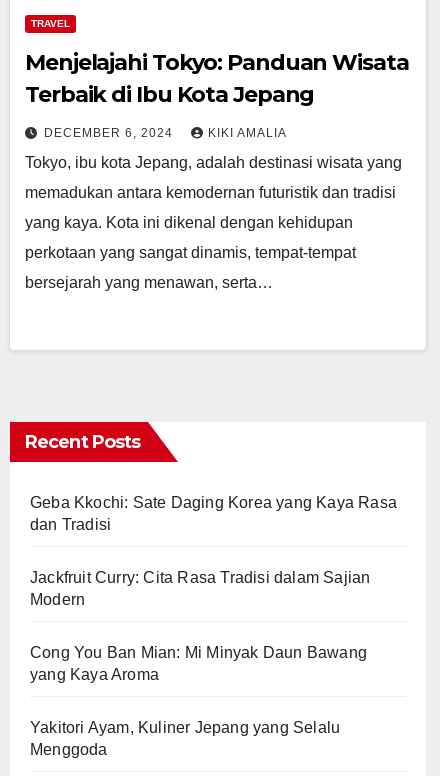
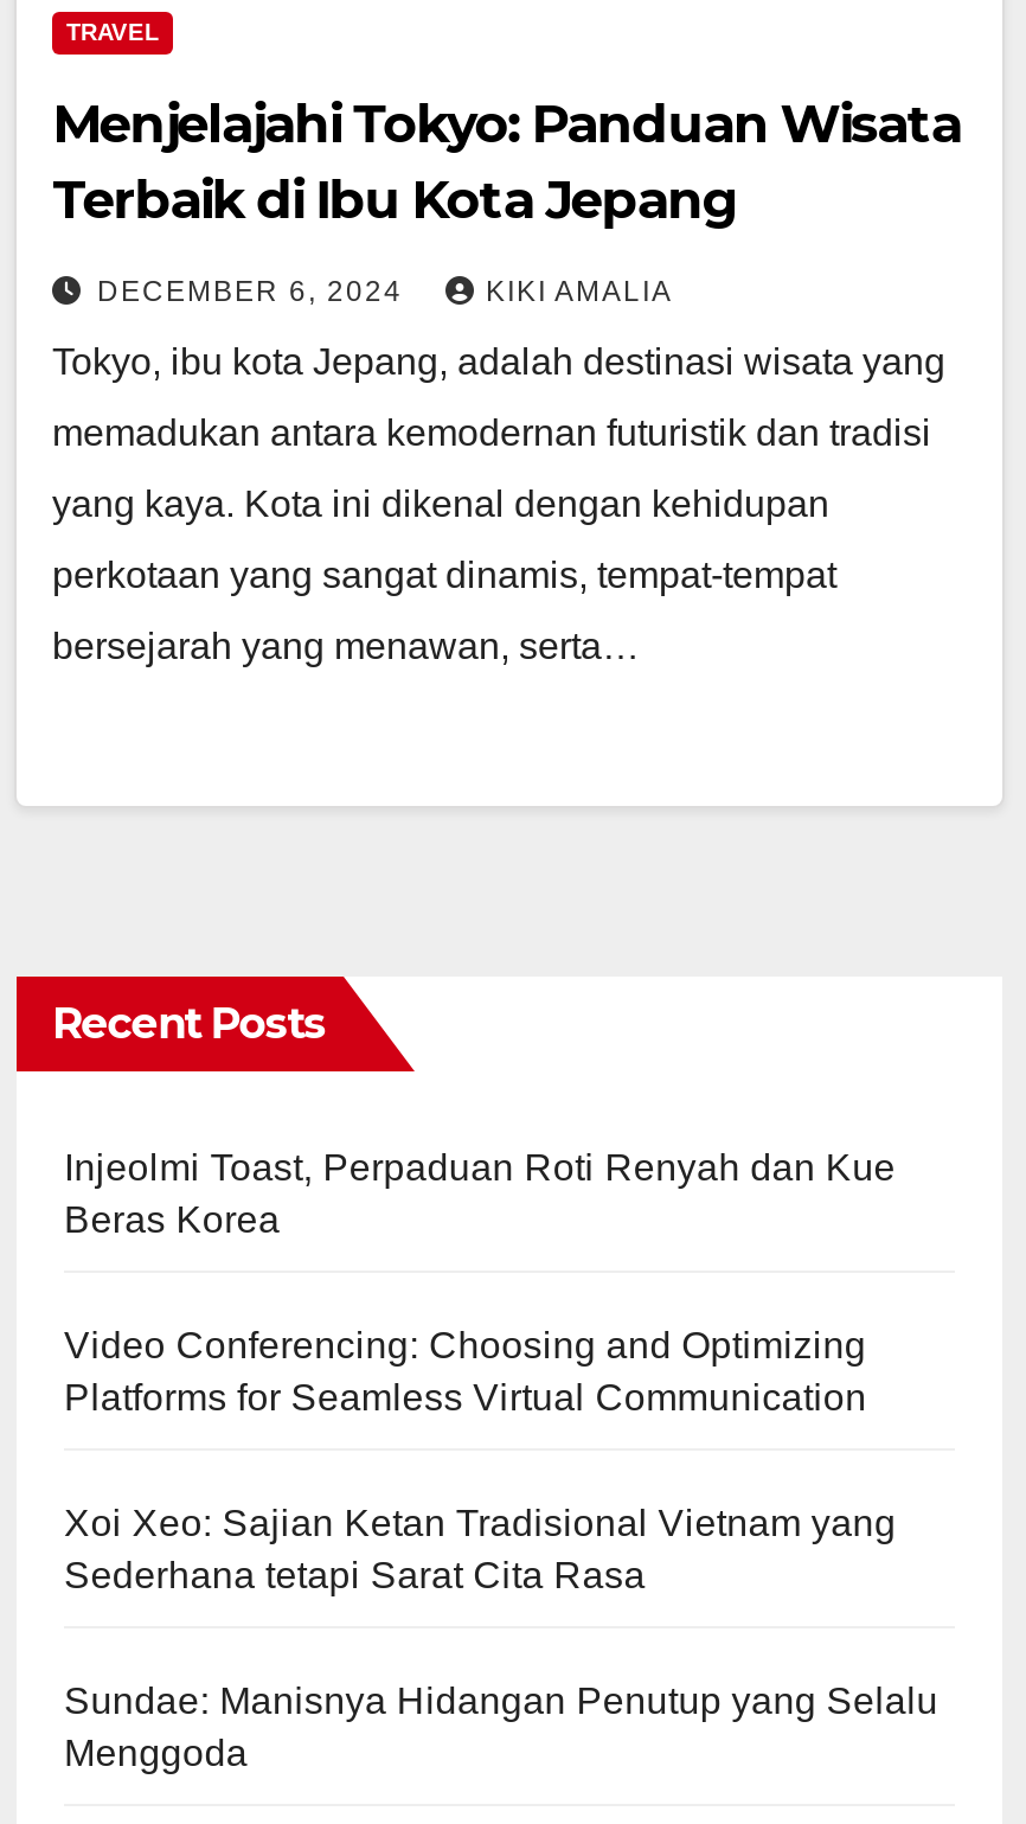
- Geba Kkochi: Sate Daging Korea yang Kaya Rasa
- dan Tradisi
+ Injeolmi Toast, Perpaduan Roti Renyah dan Kue
+ Beras Korea

- Jackfruit Curry: Cita Rasa Tradisi dalam Sajian
- Modern
+ Video Conferencing: Choosing and Optimizing
+ Platforms for Seamless Virtual Communication

- Cong You Ban Mian: Mi Minyak Daun Bawang
- yang Kaya Aroma
+ Xoi Xeo: Sajian Ketan Tradisional Vietnam yang
+ Sederhana tetapi Sarat Cita Rasa

- Yakitori Ayam, Kuliner Jepang yang Selalu
+ Sundae: Manisnya Hidangan Penutup yang Selalu
